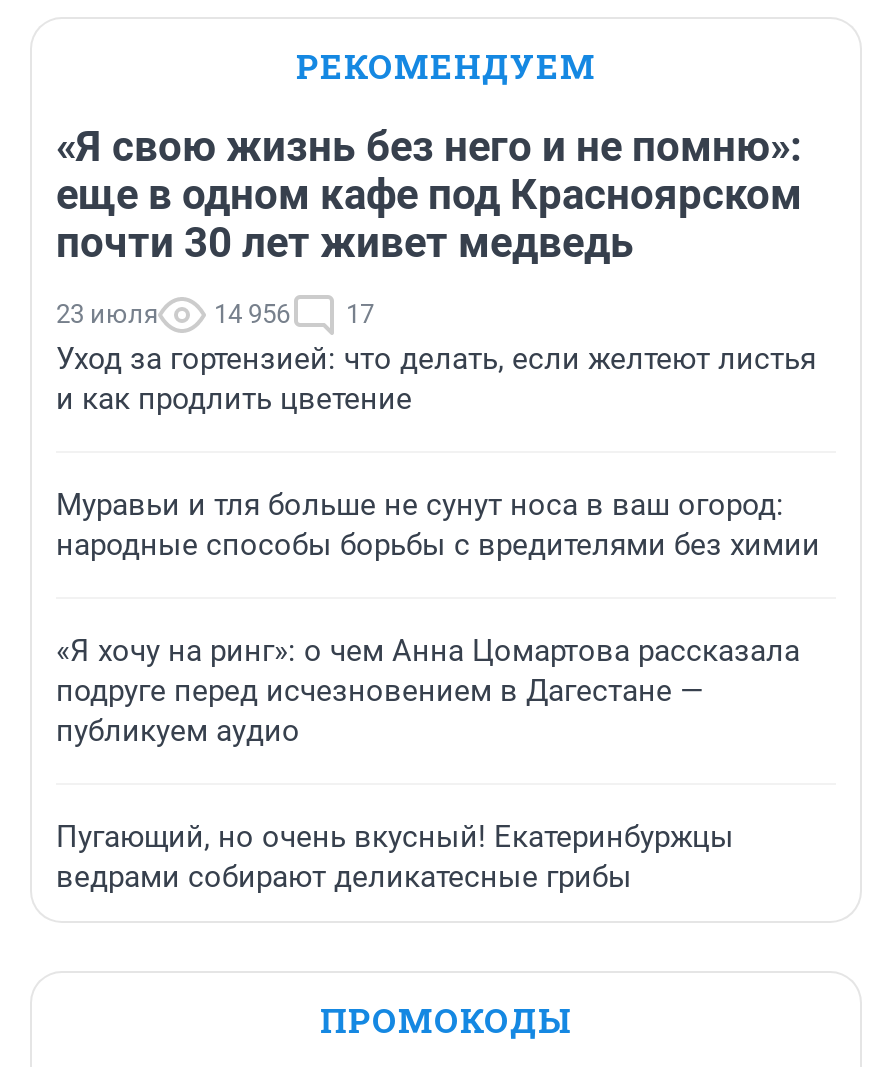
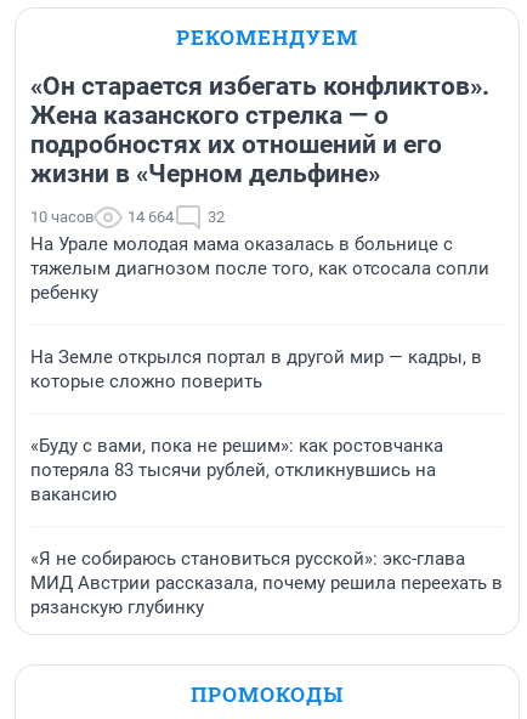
- «Я свою жизнь без него и не помню»:
- еще в одном кафе под Красноярском
- почти 30 лет живет медведь
+ «Он старается избегать конфликтов».
+ Жена казанского стрелка — о
+ подробностях их отношений и его
+ жизни в «Черном дельфине»

- 23 июля
- 14 956
- 17
- Уход за гортензией: что делать, если желтеют листья
- и как продлить цветение
+ 10 часов
+ 14 664
+ 32
+ На Урале молодая мама оказалась в больнице с
+ тяжелым диагнозом после того, как отсосала сопли
+ ребенку

- Муравьи и тля больше не сунут носа в ваш огород:
- народные способы борьбы с вредителями без химии
+ На Земле открылся портал в другой мир — кадры, в
+ которые сложно поверить

- «Я хочу на ринг»: о чем Анна Цомартова рассказала
- подруге перед исчезновением в Дагестане —
- публикуем аудио
+ «Буду с вами, пока не решим»: как ростовчанка
+ потеряла 83 тысячи рублей, откликнувшись на
+ вакансию

- Пугающий, но очень вкусный! Екатеринбуржцы
- ведрами собирают деликатесные грибы
+ «Я не собираюсь становиться русской»: экс-глава
+ МИД Австрии рассказала, почему решила переехать в
+ рязанскую глубинку
